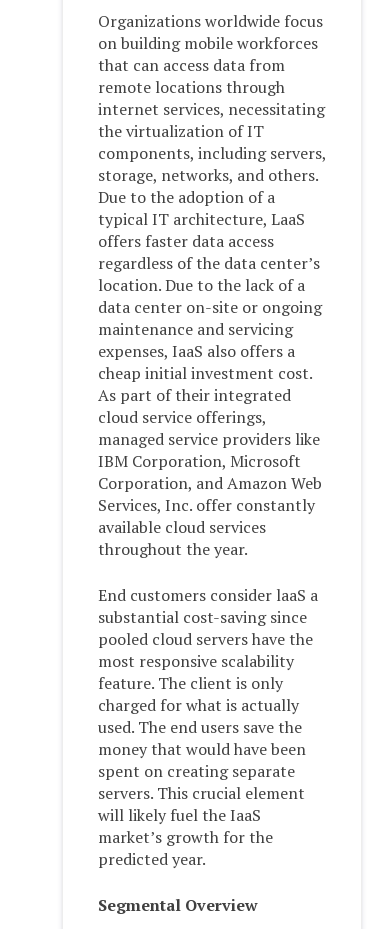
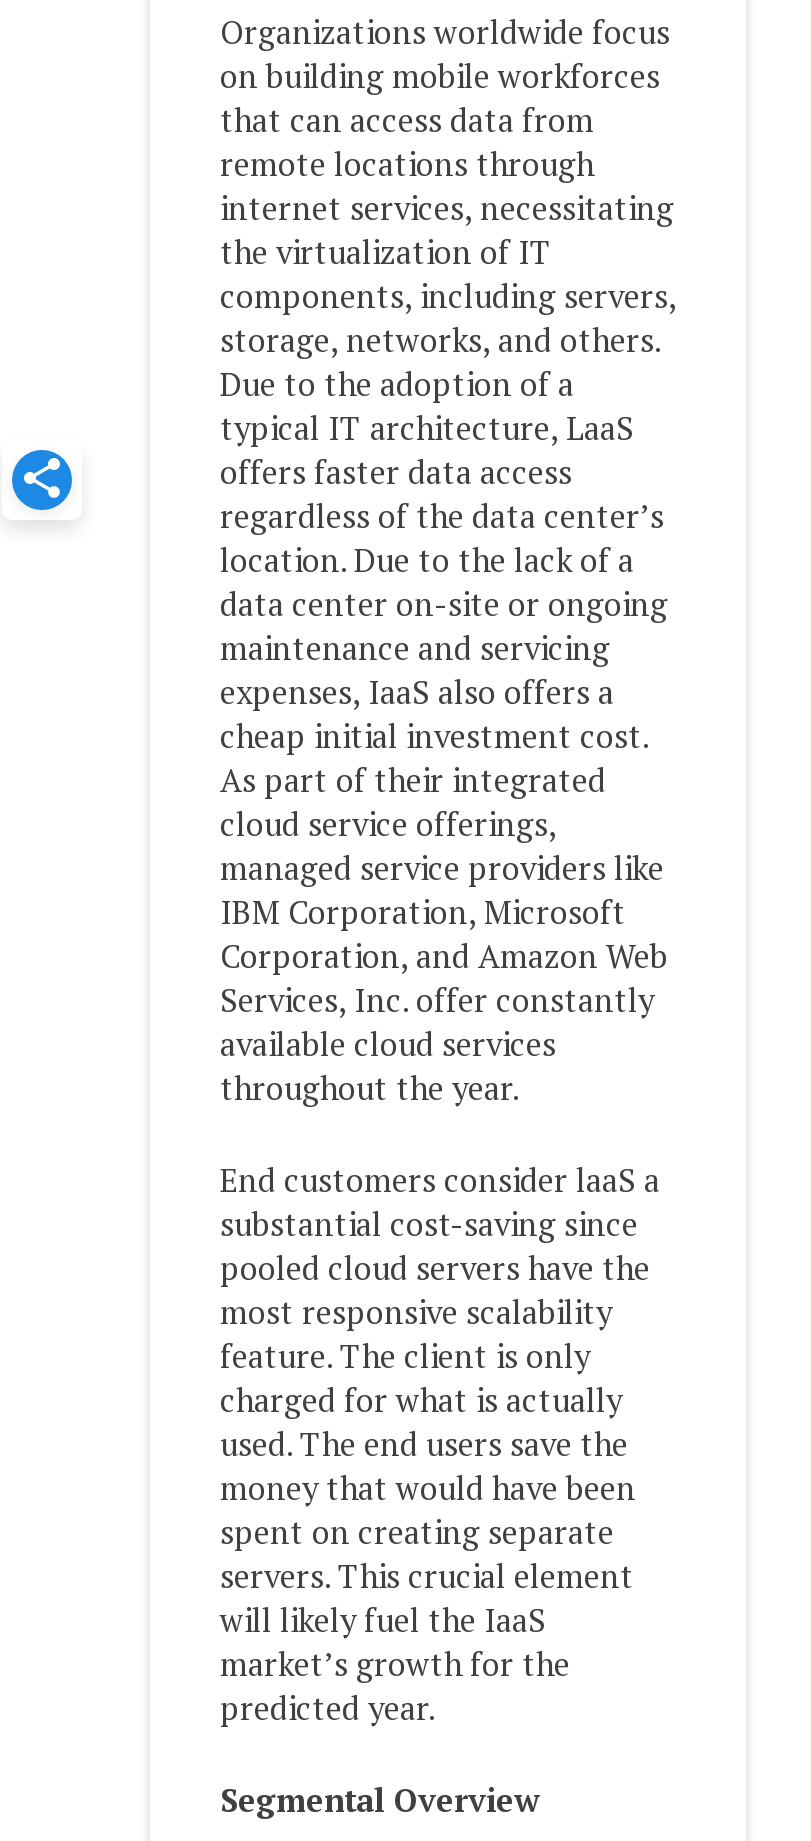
+ [image]
